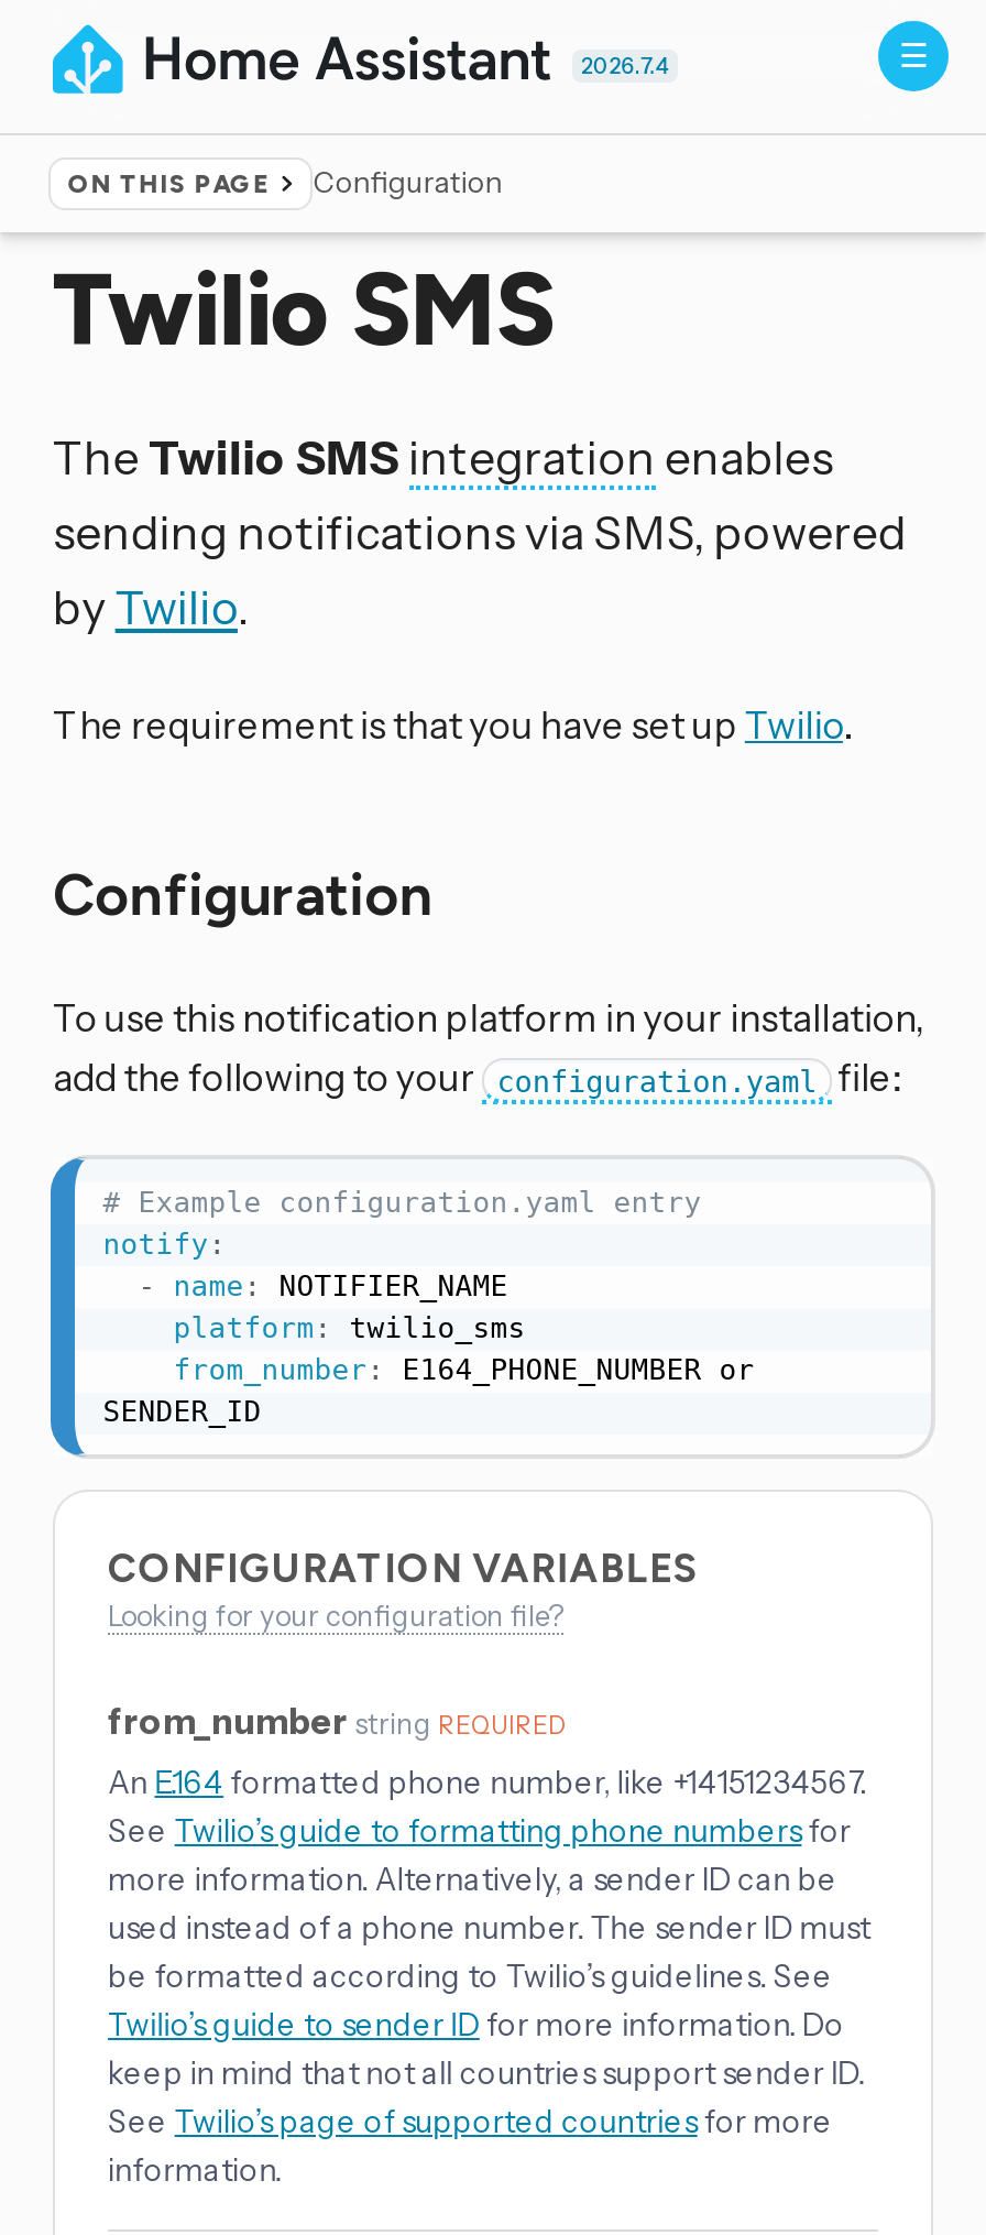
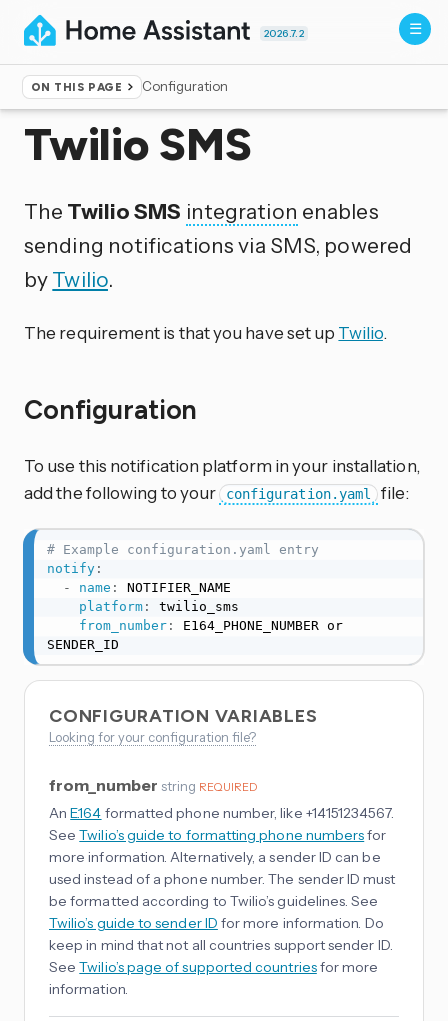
- 2026.7.4
+ 2026.7.2
